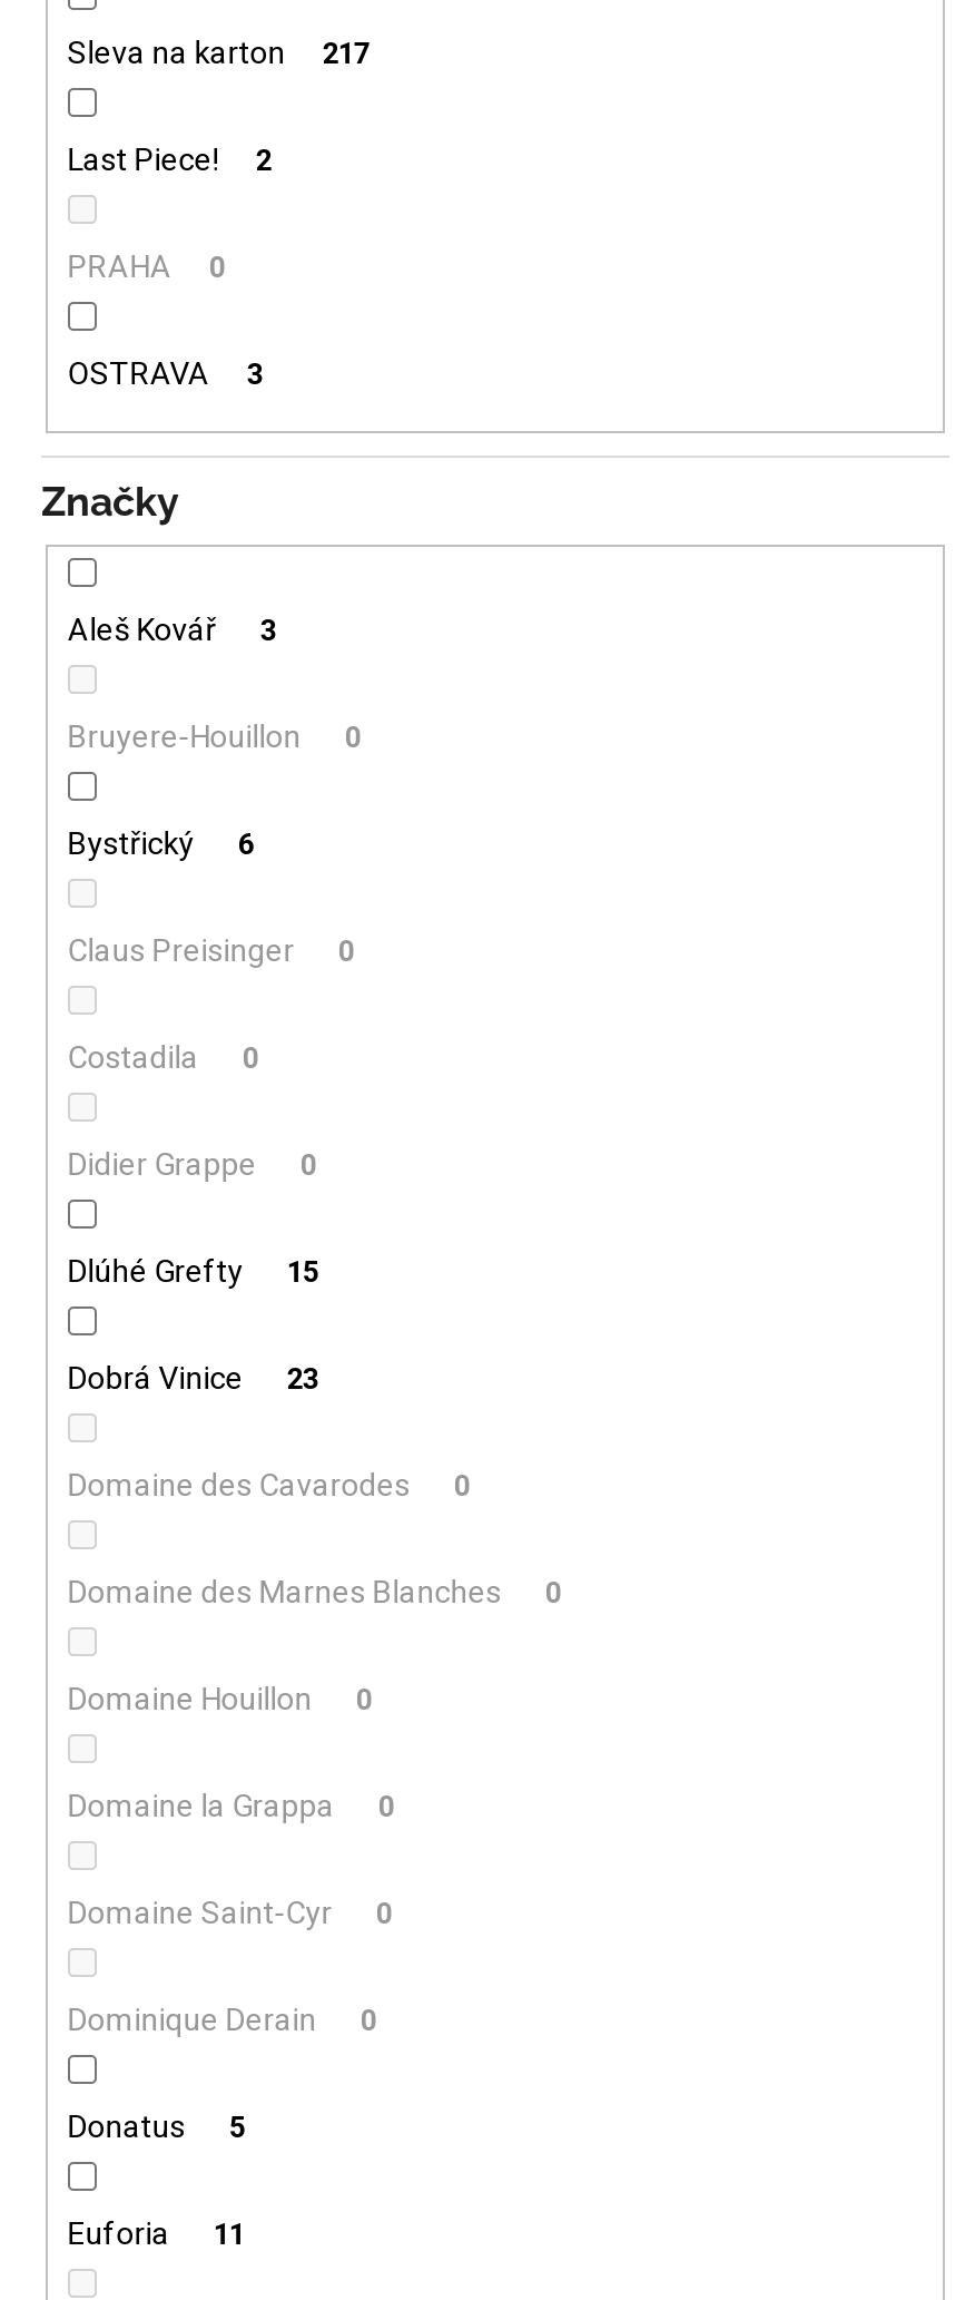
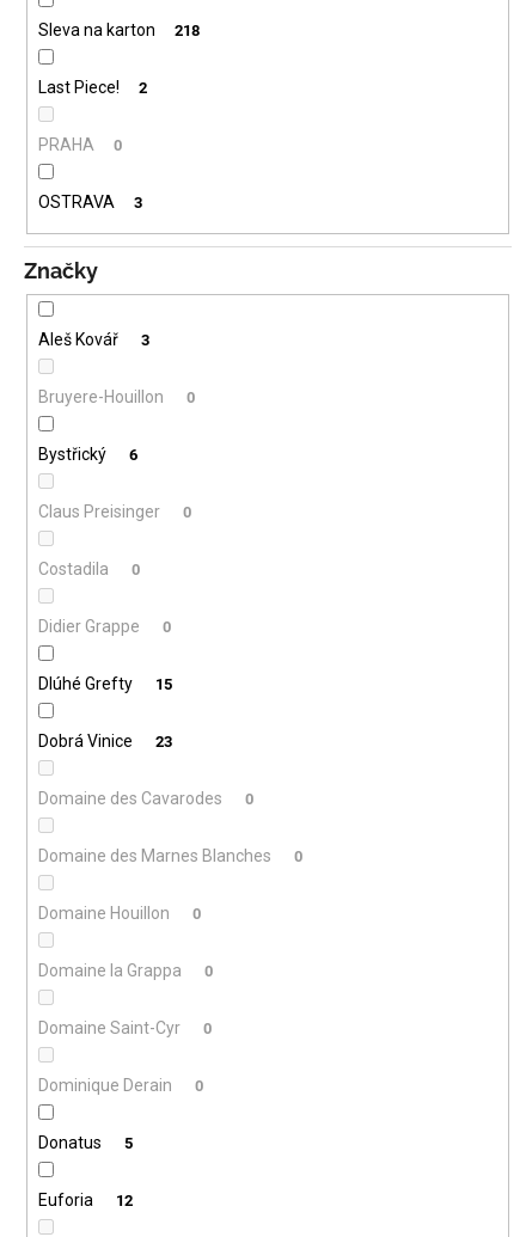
- Sleva na karton 217
+ Sleva na karton 218

- Euforia 11
+ Euforia 12
